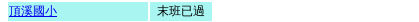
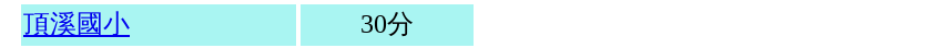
- 末班已過
+ 30分
